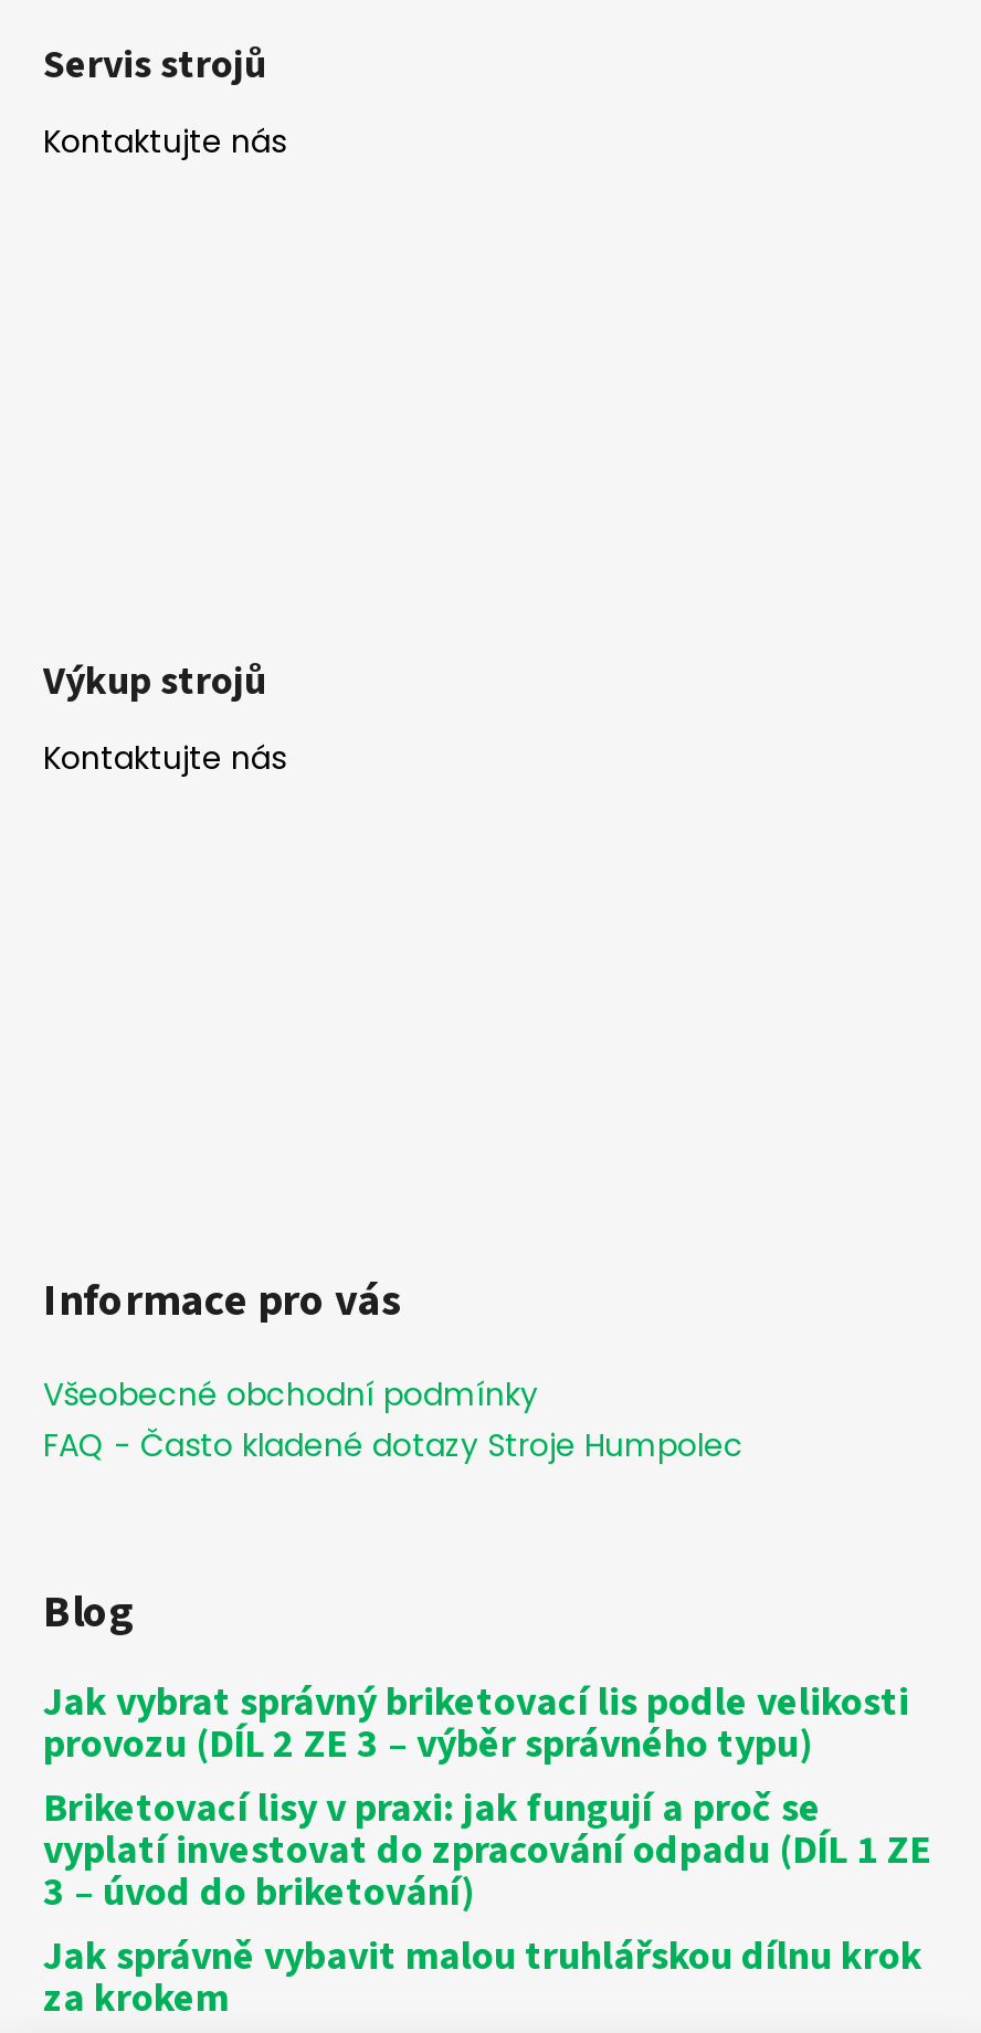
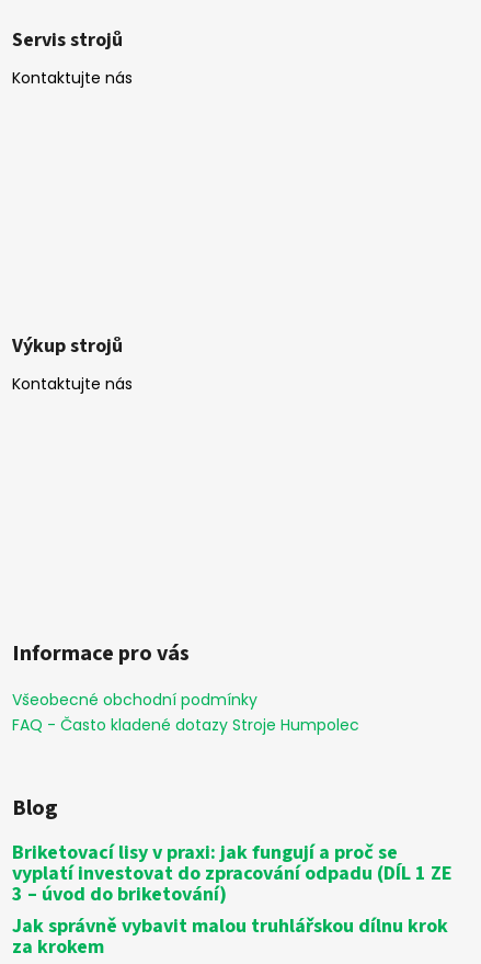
- Jak vybrat správný briketovací lis podle velikosti
- provozu (DÍL 2 ZE 3 – výběr správného typu)
